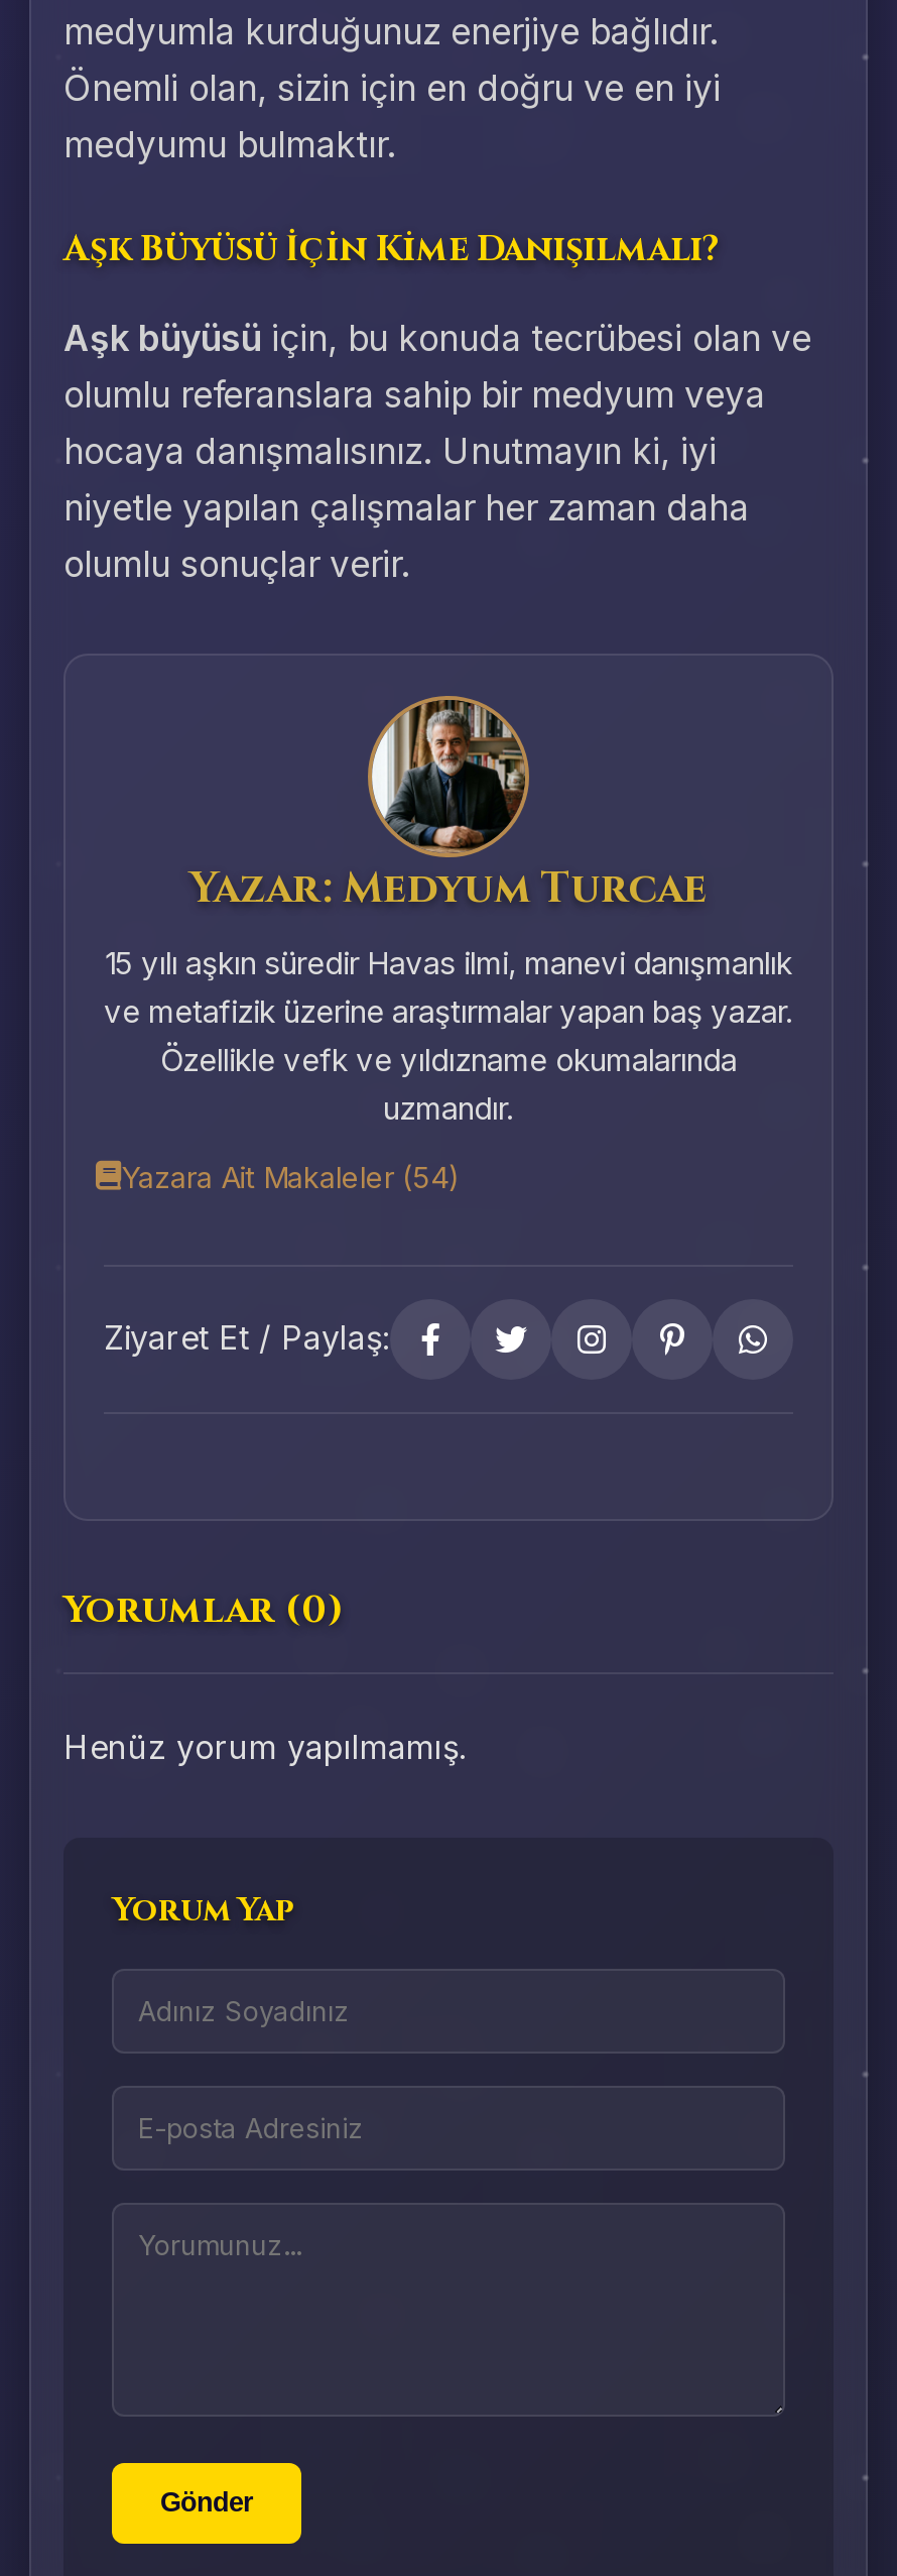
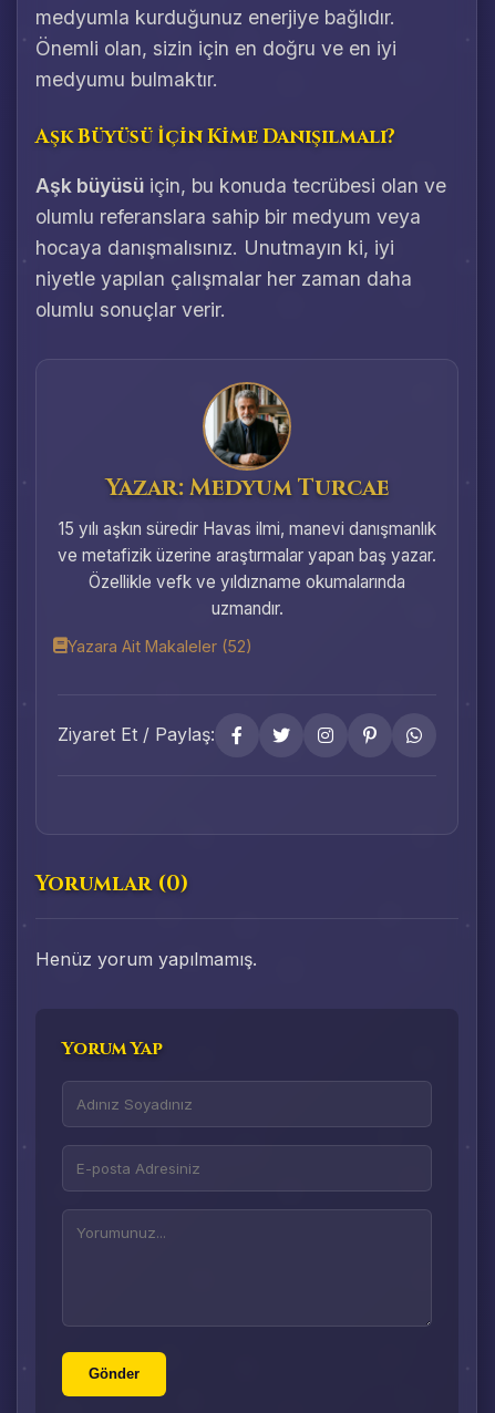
- Yazara Ait Makaleler (54)
+ Yazara Ait Makaleler (52)
